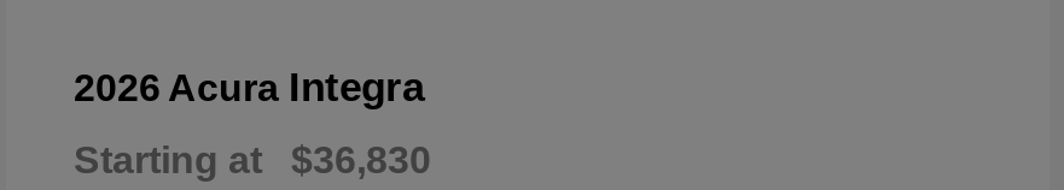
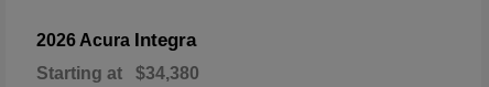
- Starting at $36,830
+ Starting at $34,380
